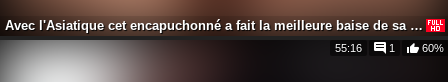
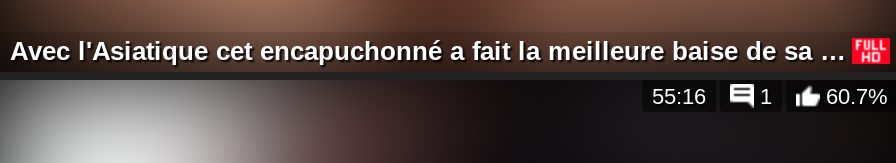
- 60%
+ 60.7%
